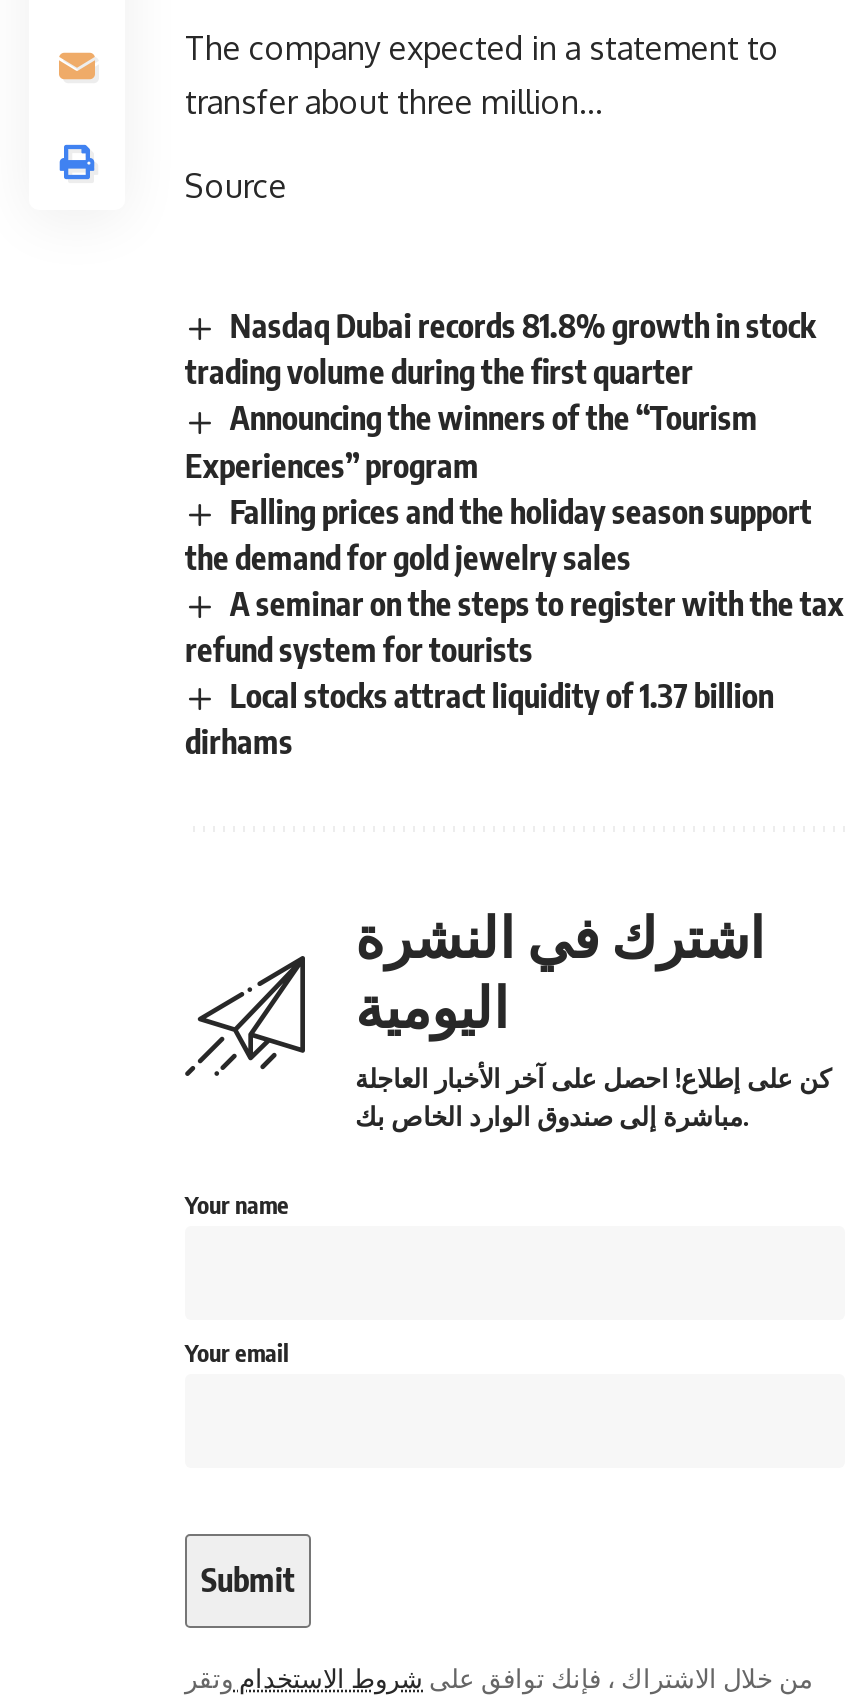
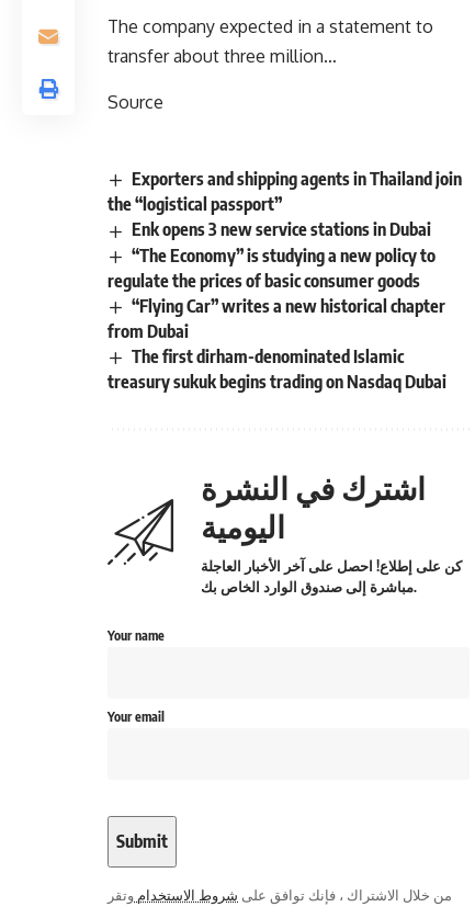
- Nasdaq Dubai records 81.8% growth in stock
- trading volume during the first quarter
- Announcing the winners of the “Tourism
- Experiences” program
- Falling prices and the holiday season support
- the demand for gold jewelry sales
- A seminar on the steps to register with the tax
- refund system for tourists
- Local stocks attract liquidity of 1.37 billion
- dirhams
+ Exporters and shipping agents in Thailand join
+ the “logistical passport”
+ Enk opens 3 new service stations in Dubai
+ “The Economy” is studying a new policy to
+ regulate the prices of basic consumer goods
+ “Flying Car” writes a new historical chapter
+ from Dubai
+ The first dirham-denominated Islamic
+ treasury sukuk begins trading on Nasdaq Dubai
